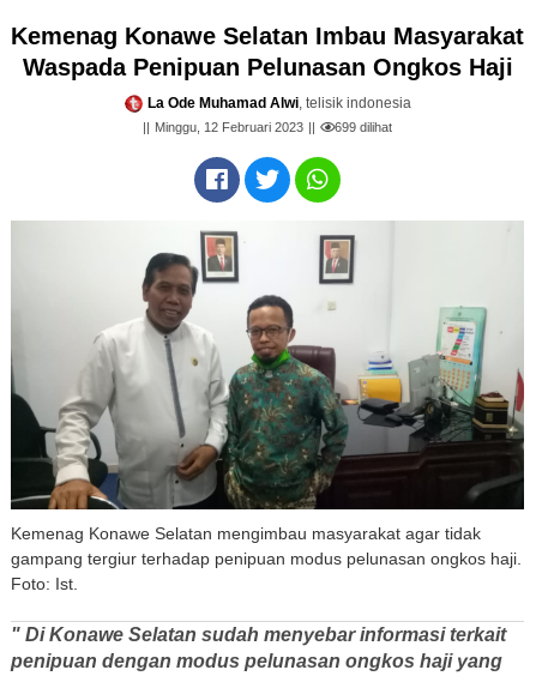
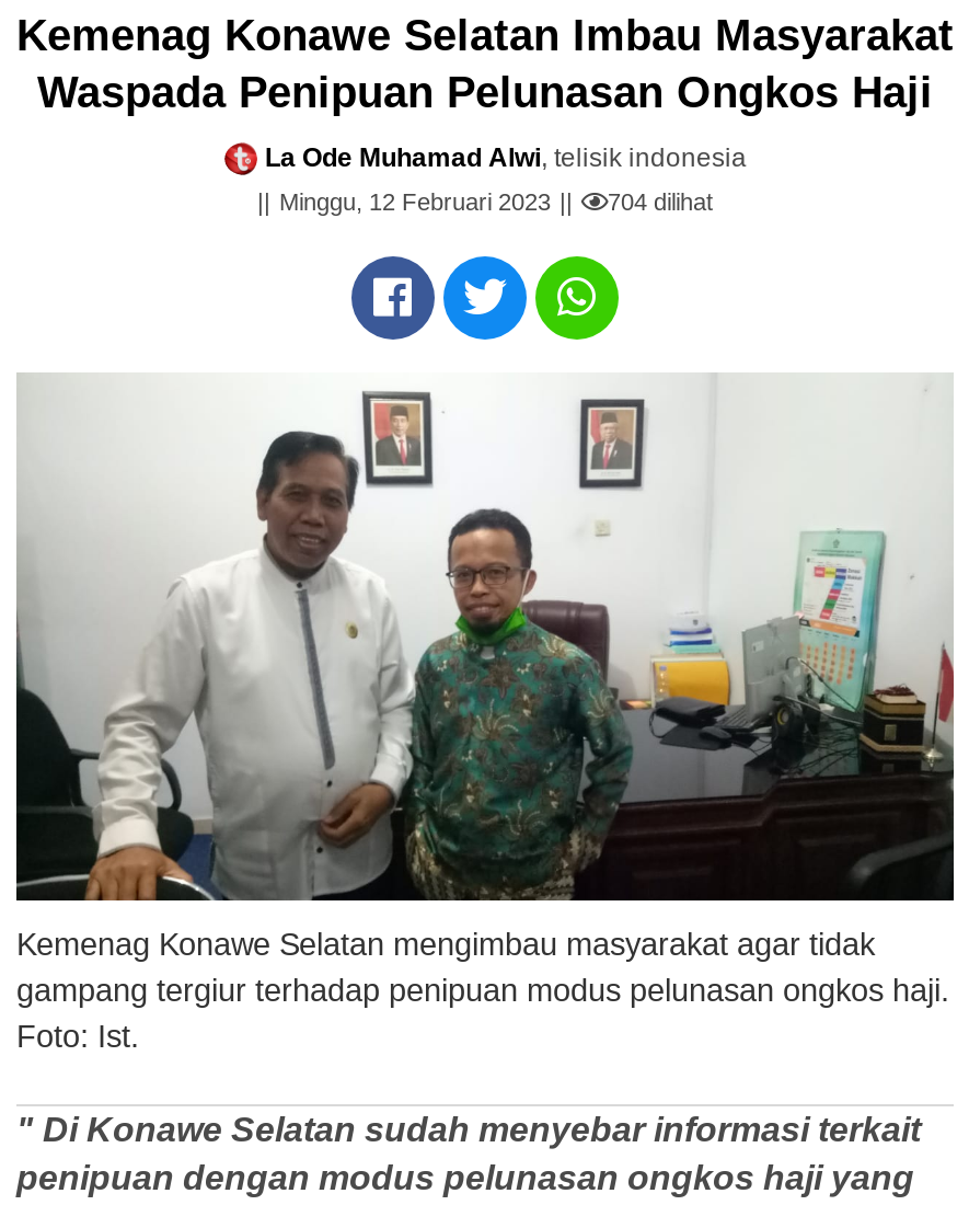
- 699 dilihat
+ 704 dilihat
